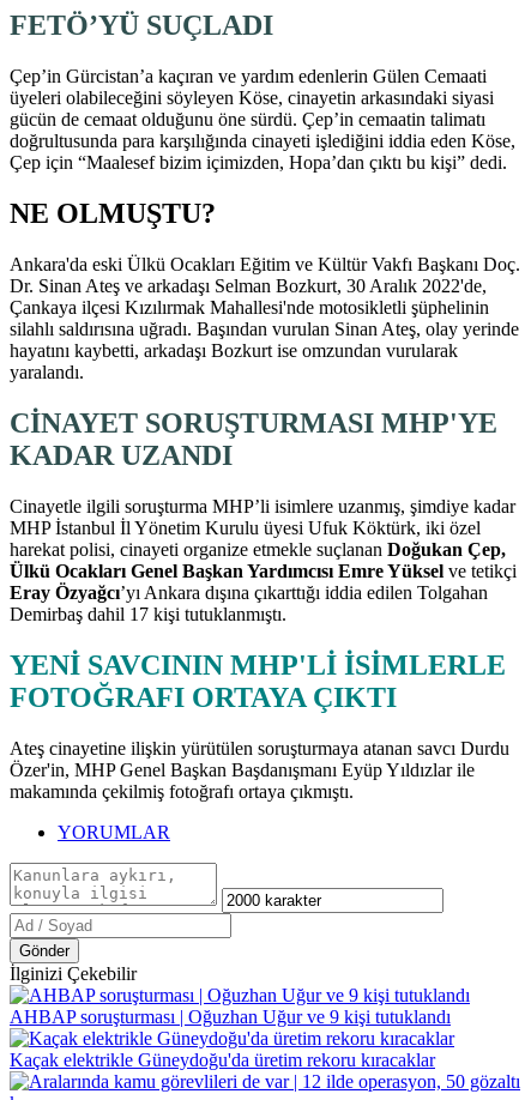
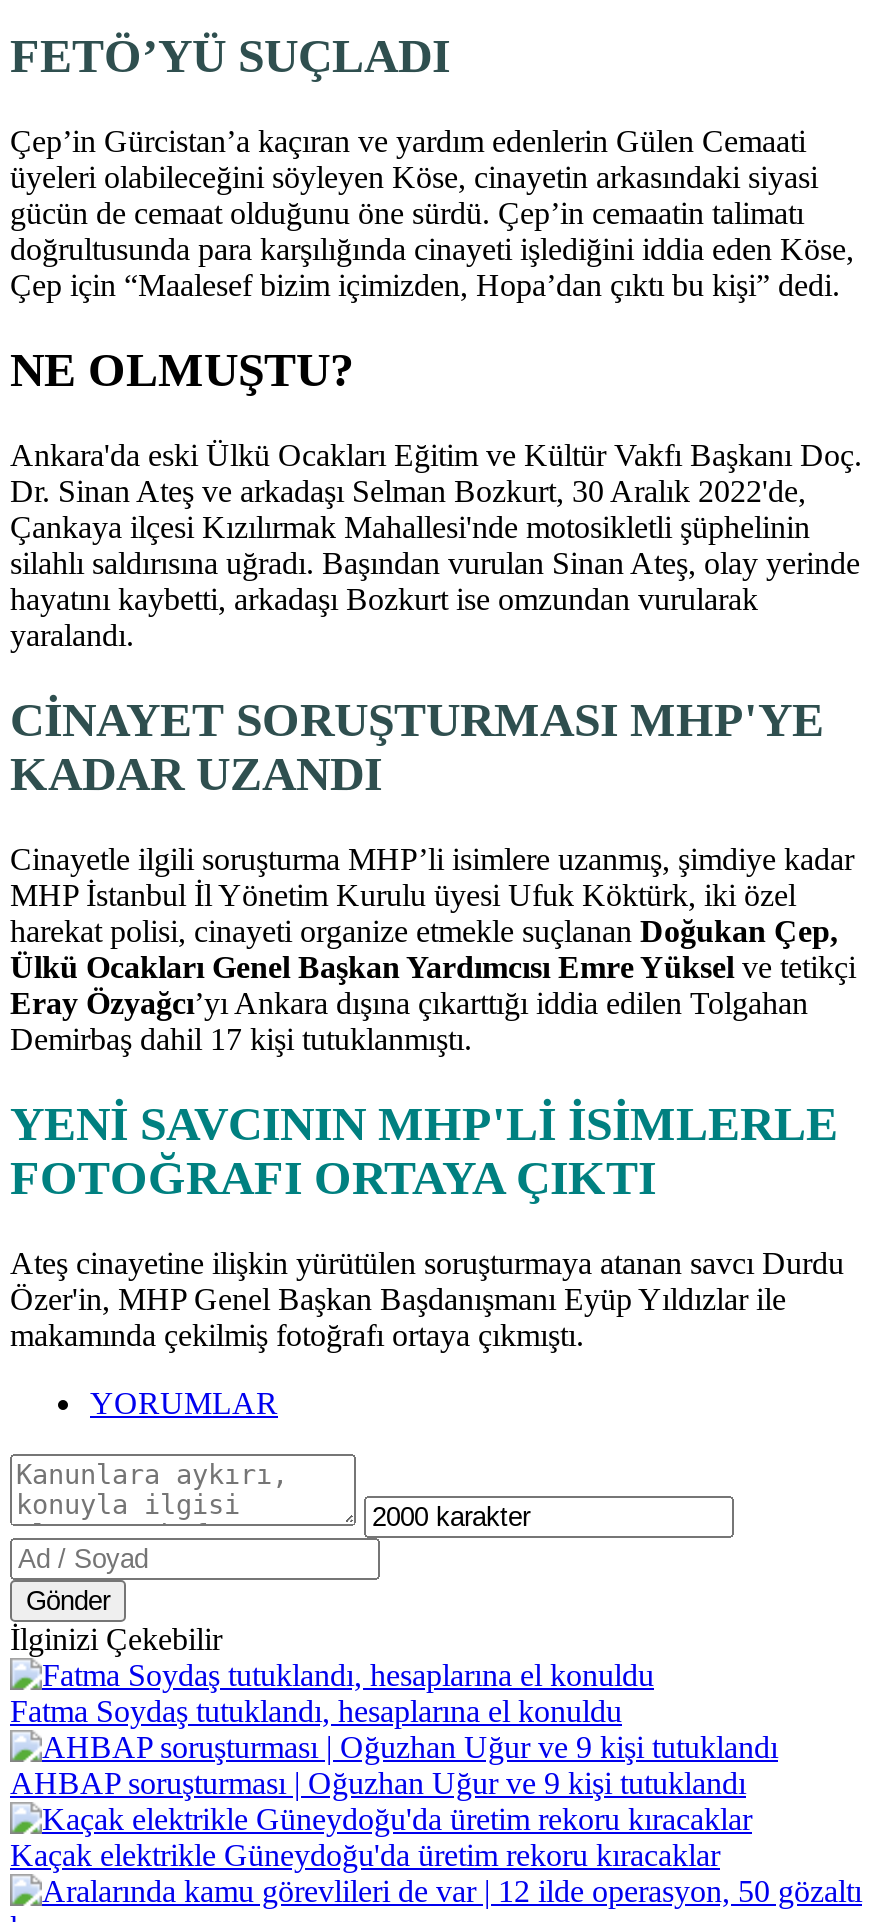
+ Fatma Soydaş tutuklandı, hesaplarına el konuldu
